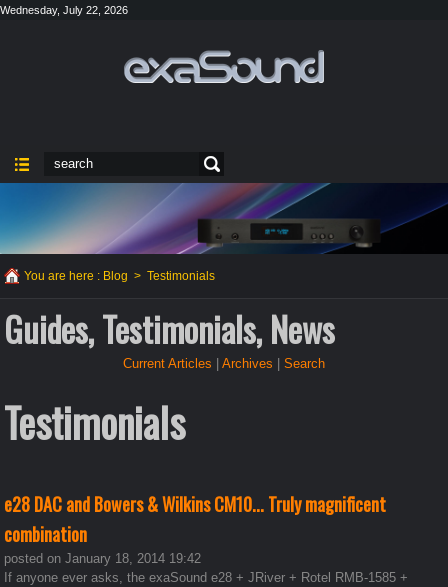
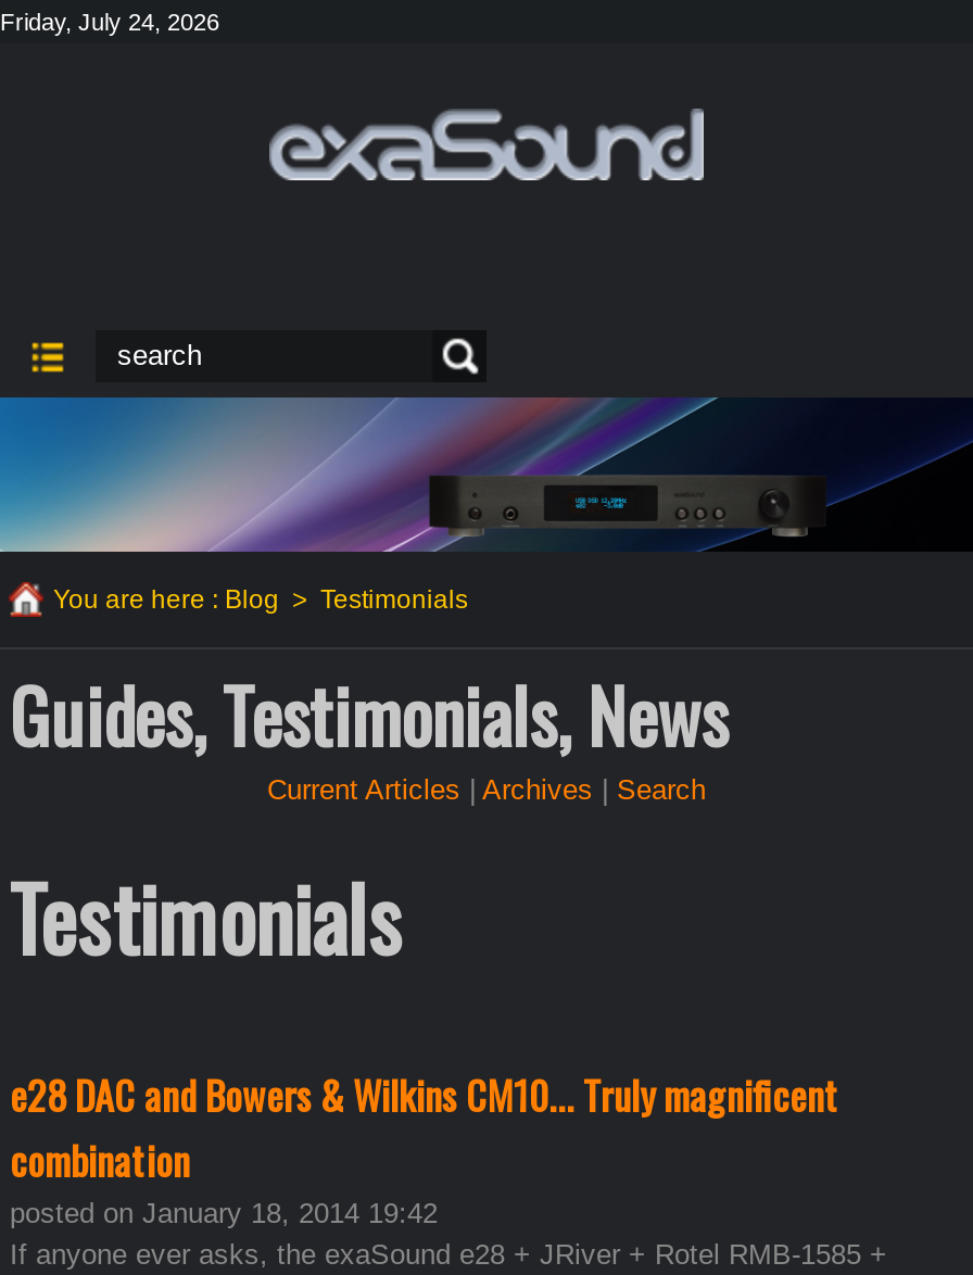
- Wednesday, July 22, 2026
+ Friday, July 24, 2026
